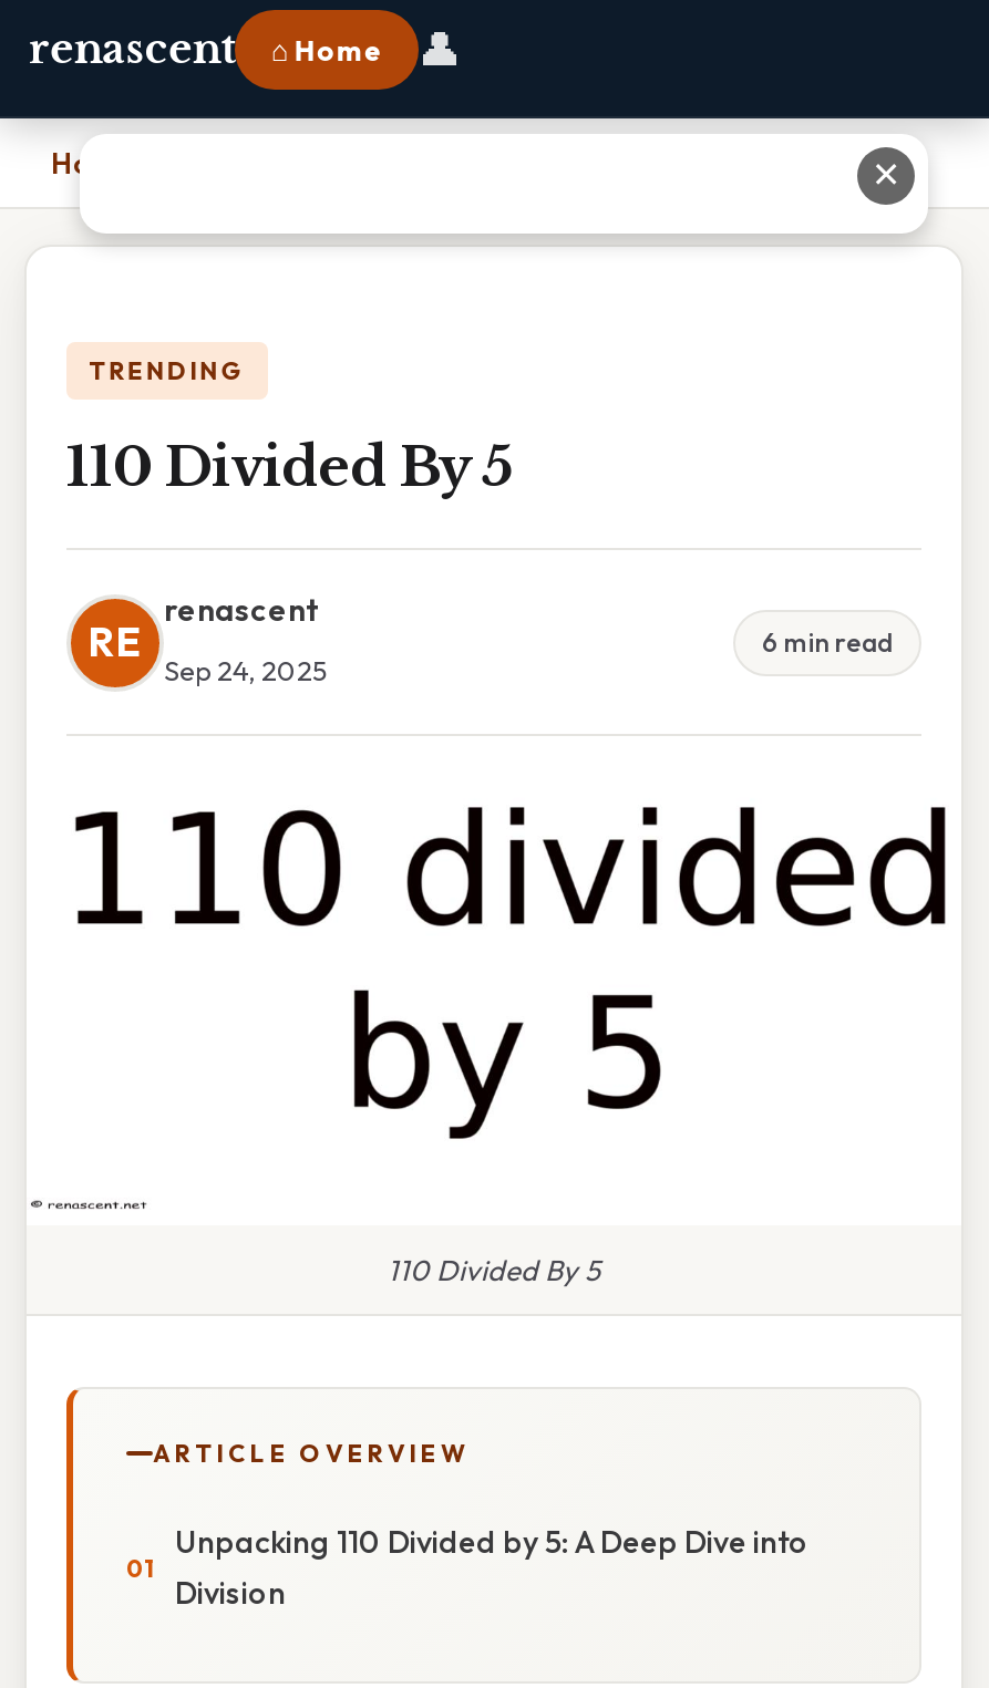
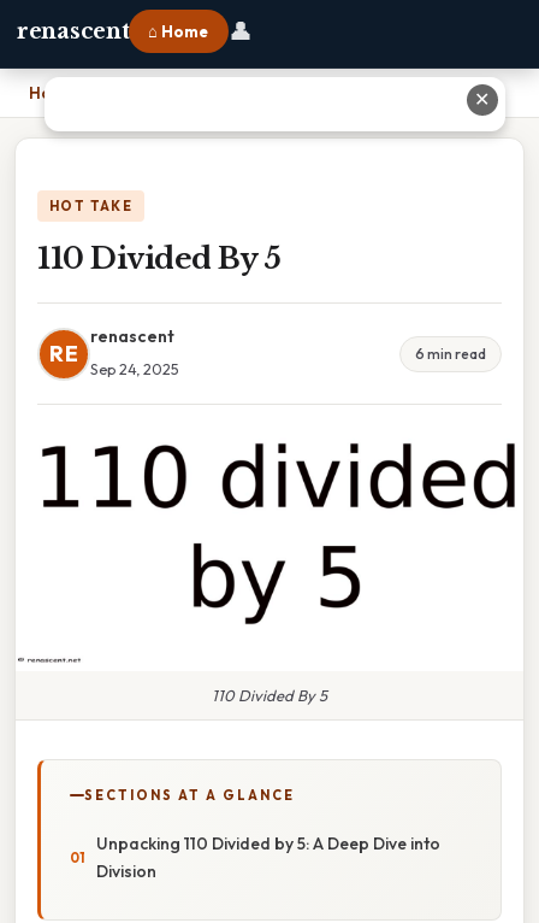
- TRENDING
+ HOT TAKE

- ARTICLE OVERVIEW
+ SECTIONS AT A GLANCE
